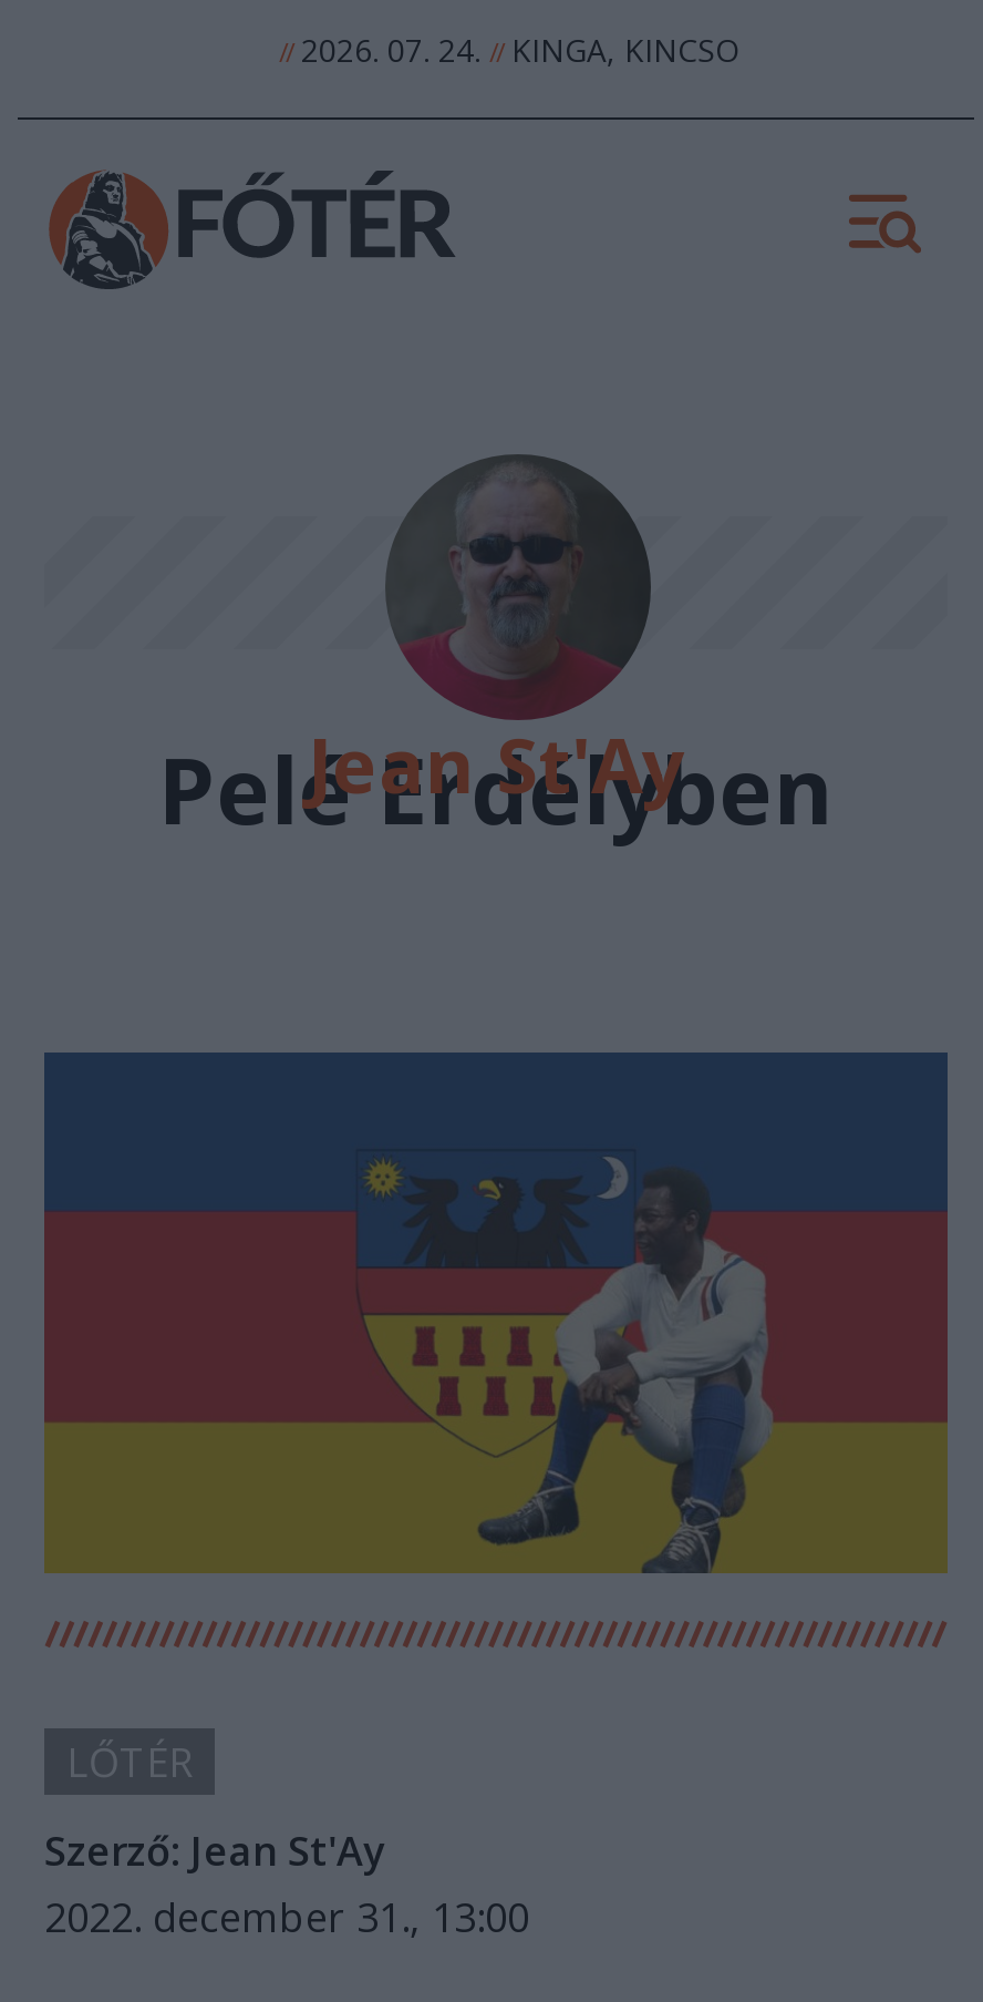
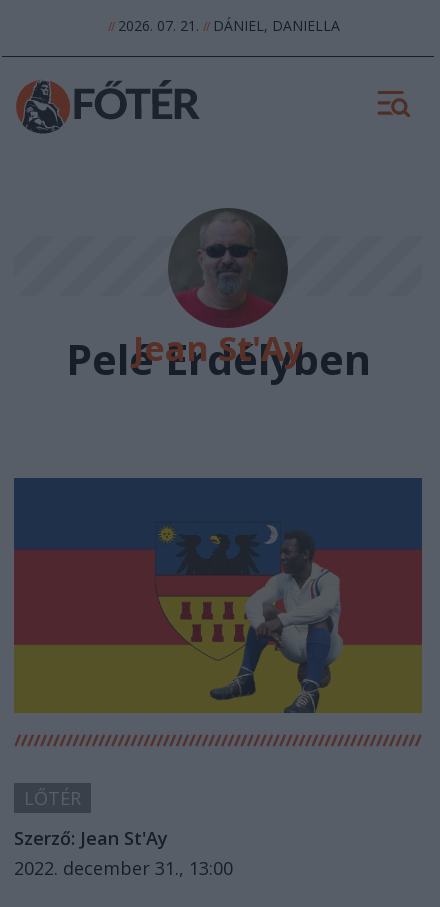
- // 2026. 07. 24. // KINGA, KINCSO
+ // 2026. 07. 21. // DÁNIEL, DANIELLA
